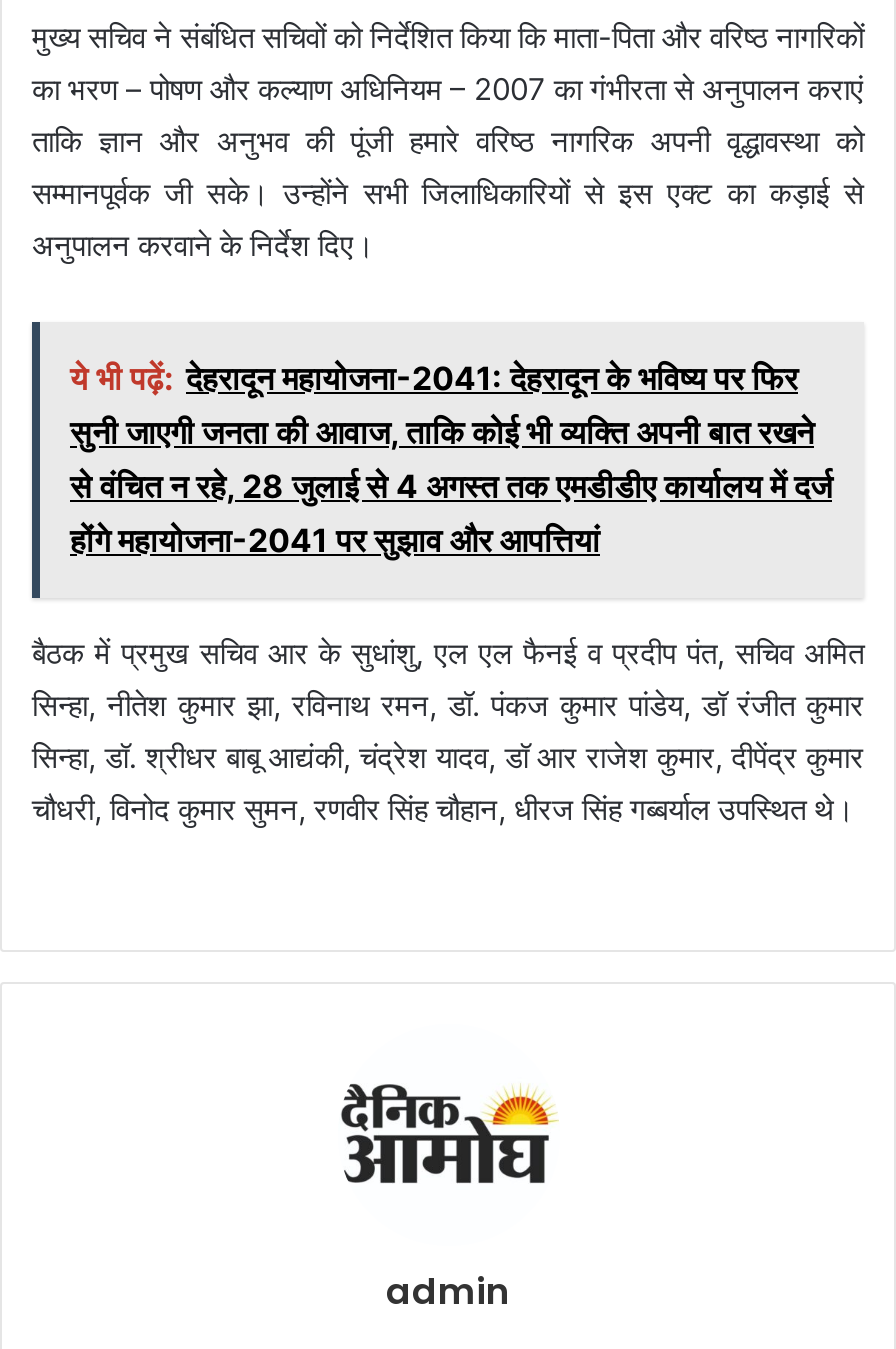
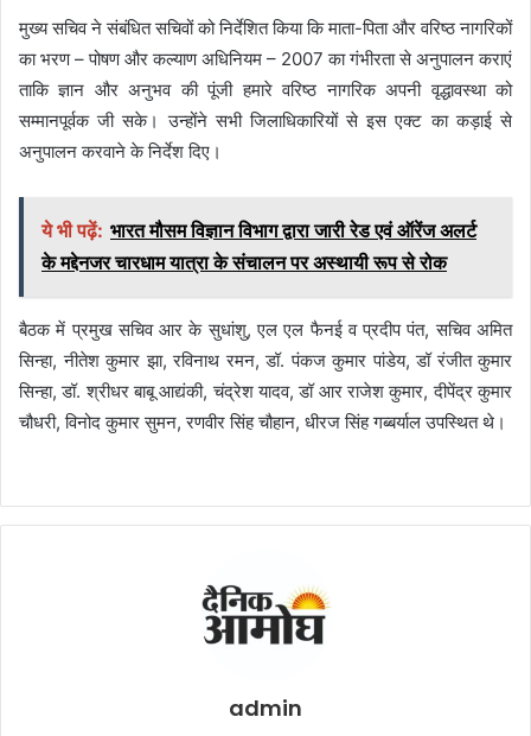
- ये भी पढ़ें: देहरादून महायोजना-2041: देहरादून के भविष्य पर फिर
- सुनी जाएगी जनता की आवाज, ताकि कोई भी व्यक्ति अपनी बात रखने
- से वंचित न रहे, 28 जुलाई से 4 अगस्त तक एमडीडीए कार्यालय में दर्ज
- होंगे महायोजना-2041 पर सुझाव और आपत्तियां
+ ये भी पढ़ें: भारत मौसम विज्ञान विभाग द्वारा जारी रेड एवं ऑरेंज अलर्ट
+ के मद्देनजर चारधाम यात्रा के संचालन पर अस्थायी रूप से रोक
